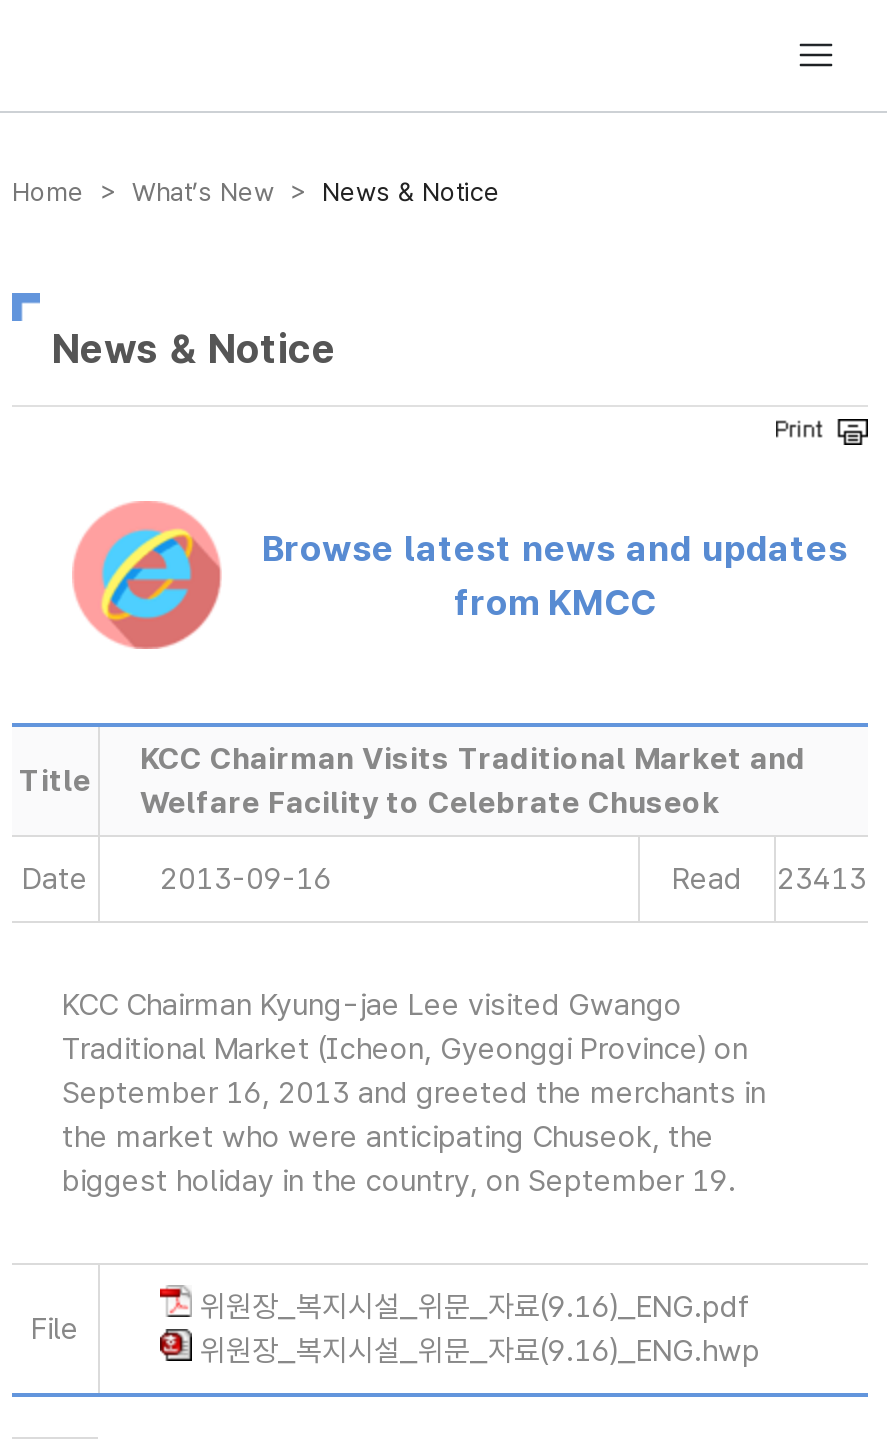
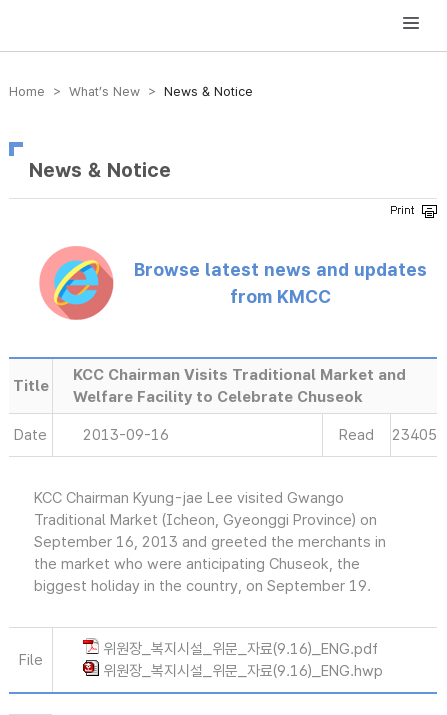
- Read 23413
+ Read 23405
